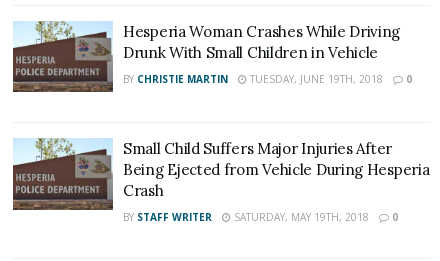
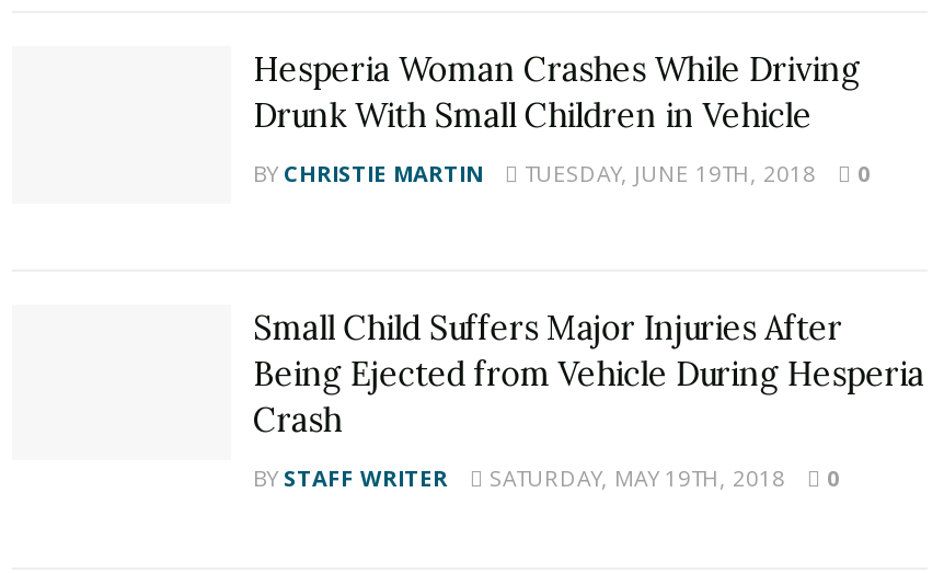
- [image]

- [image]
